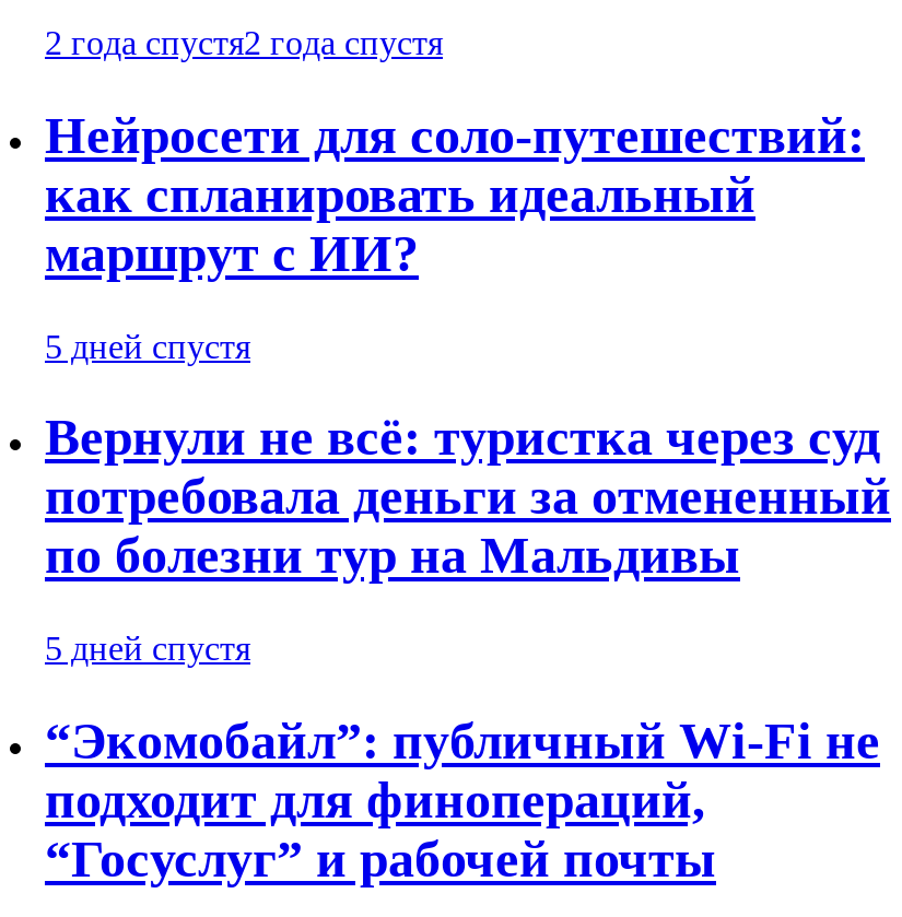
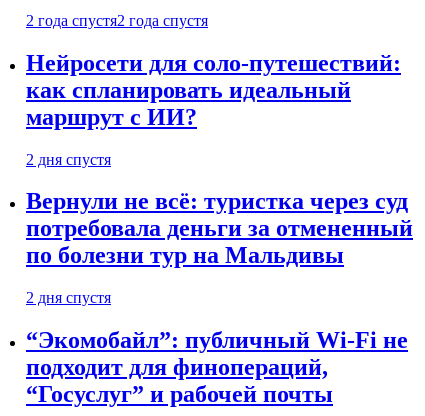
- 5 дней спустя
+ 2 дня спустя

- 5 дней спустя
+ 2 дня спустя
